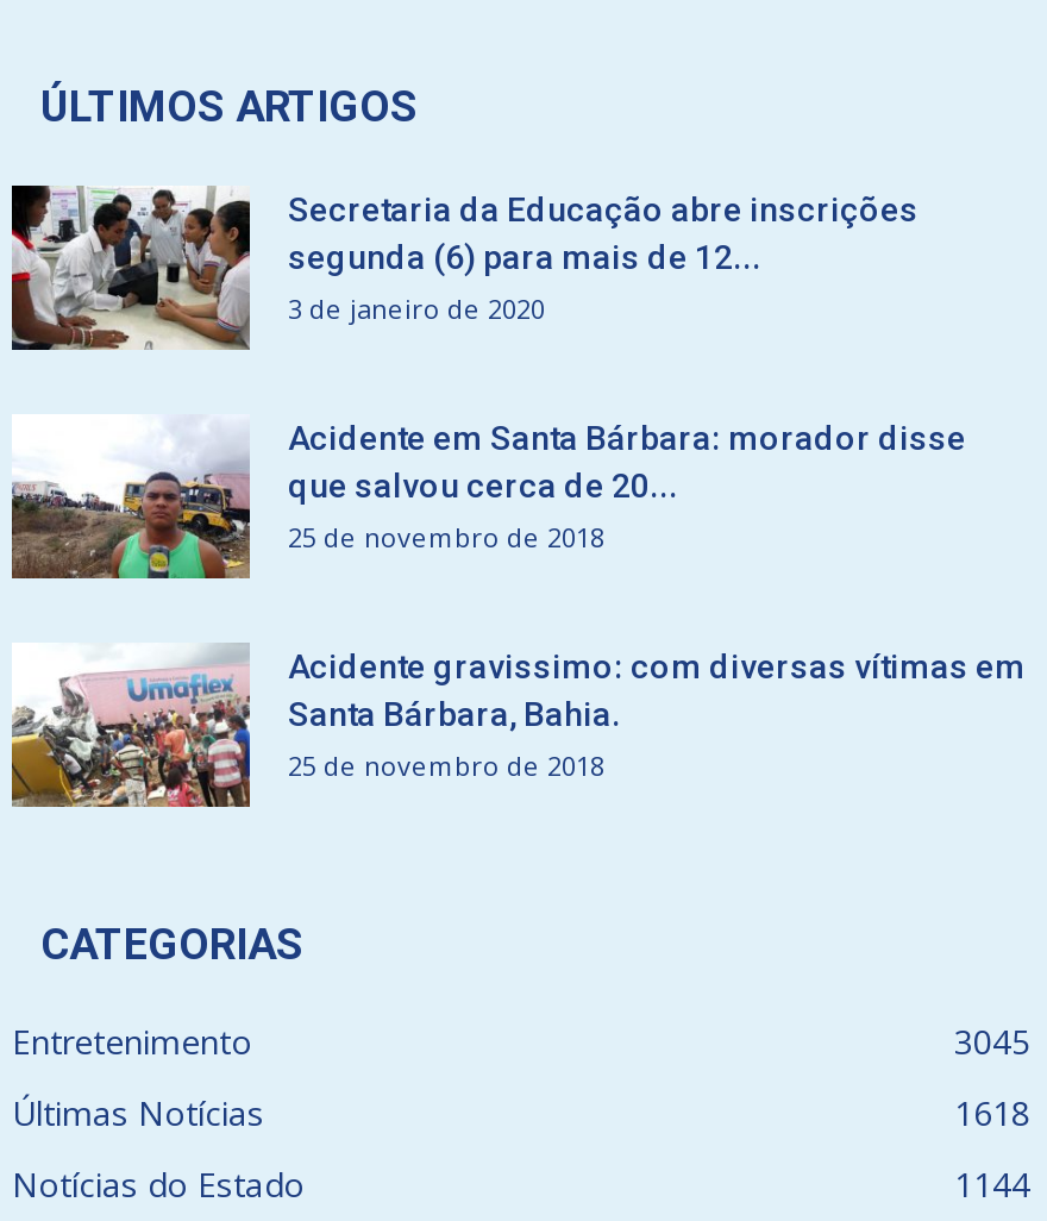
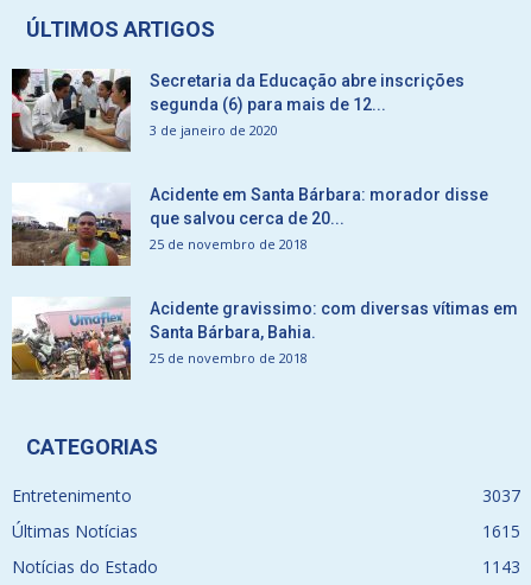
- 3045
+ 3037

- 1618
+ 1615

- 1144
+ 1143
